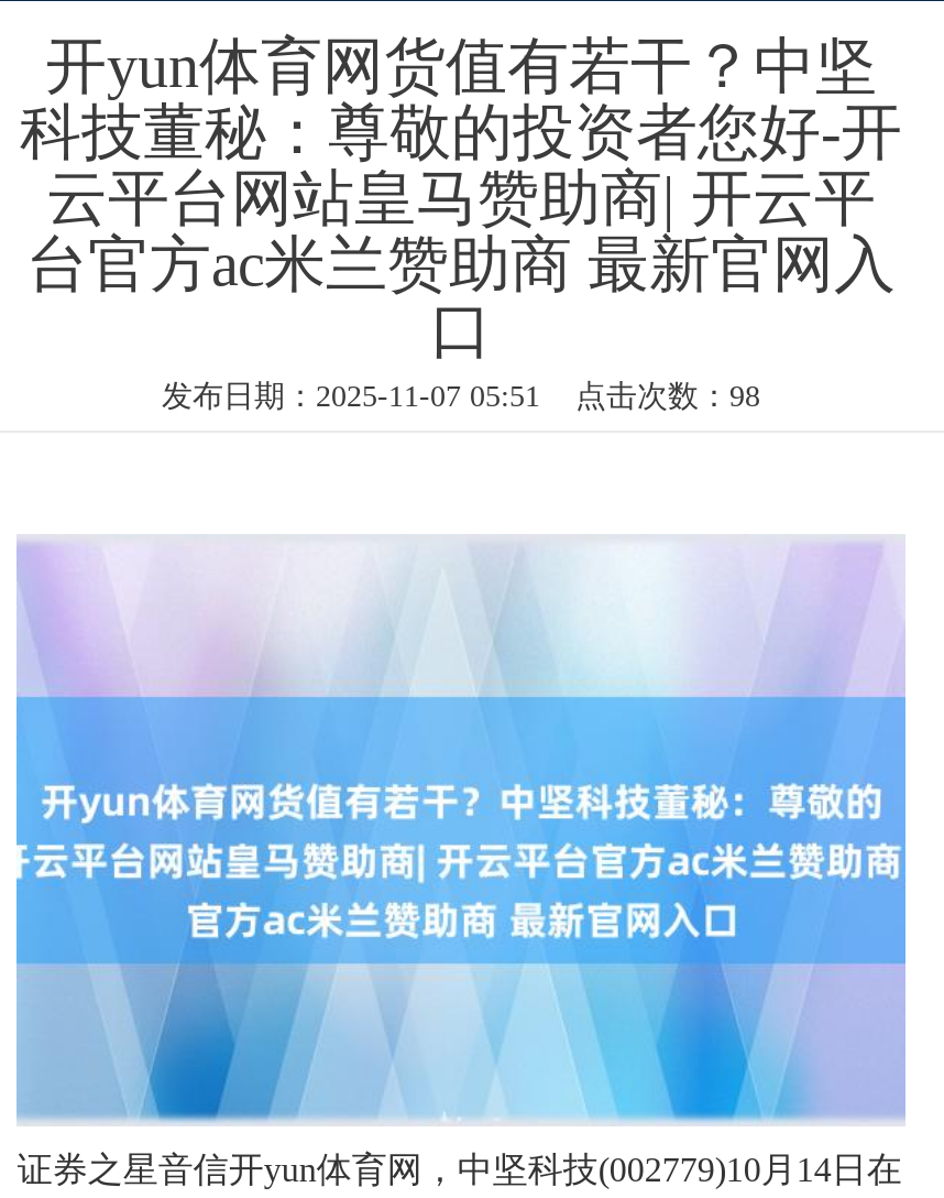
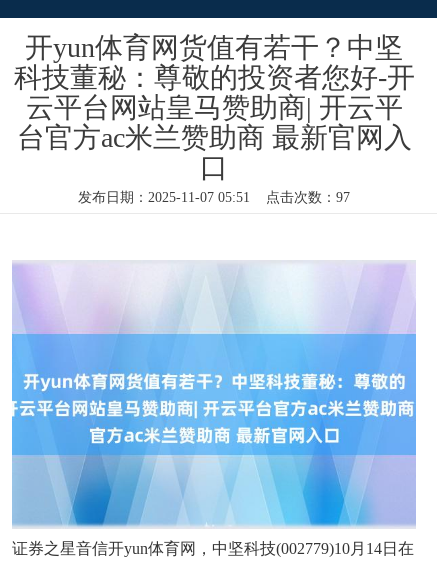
- 发布日期：2025-11-07 05:51 点击次数：98
+ 发布日期：2025-11-07 05:51 点击次数：97
